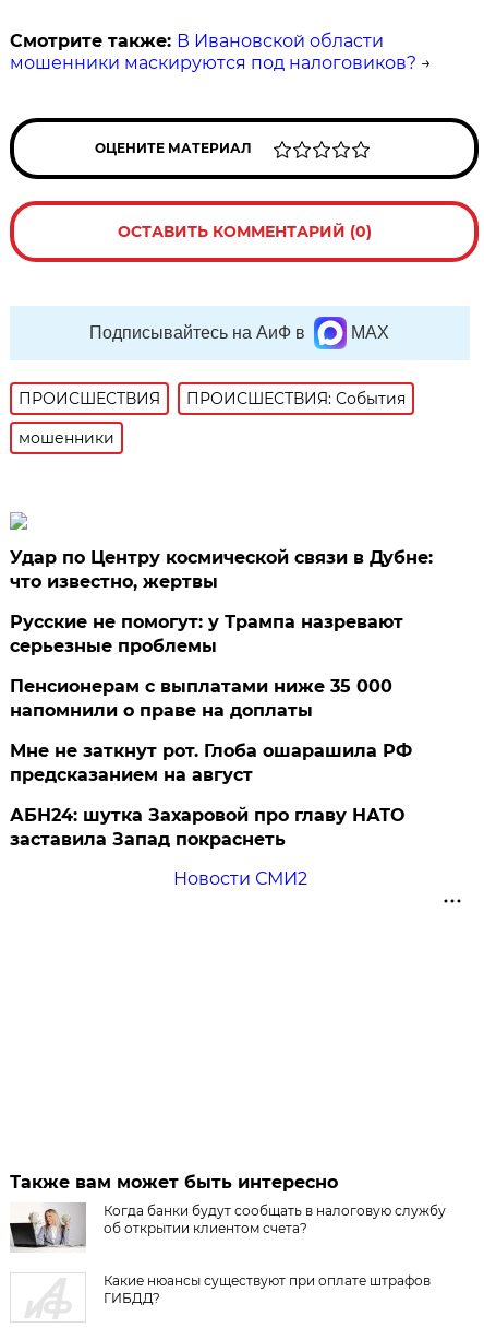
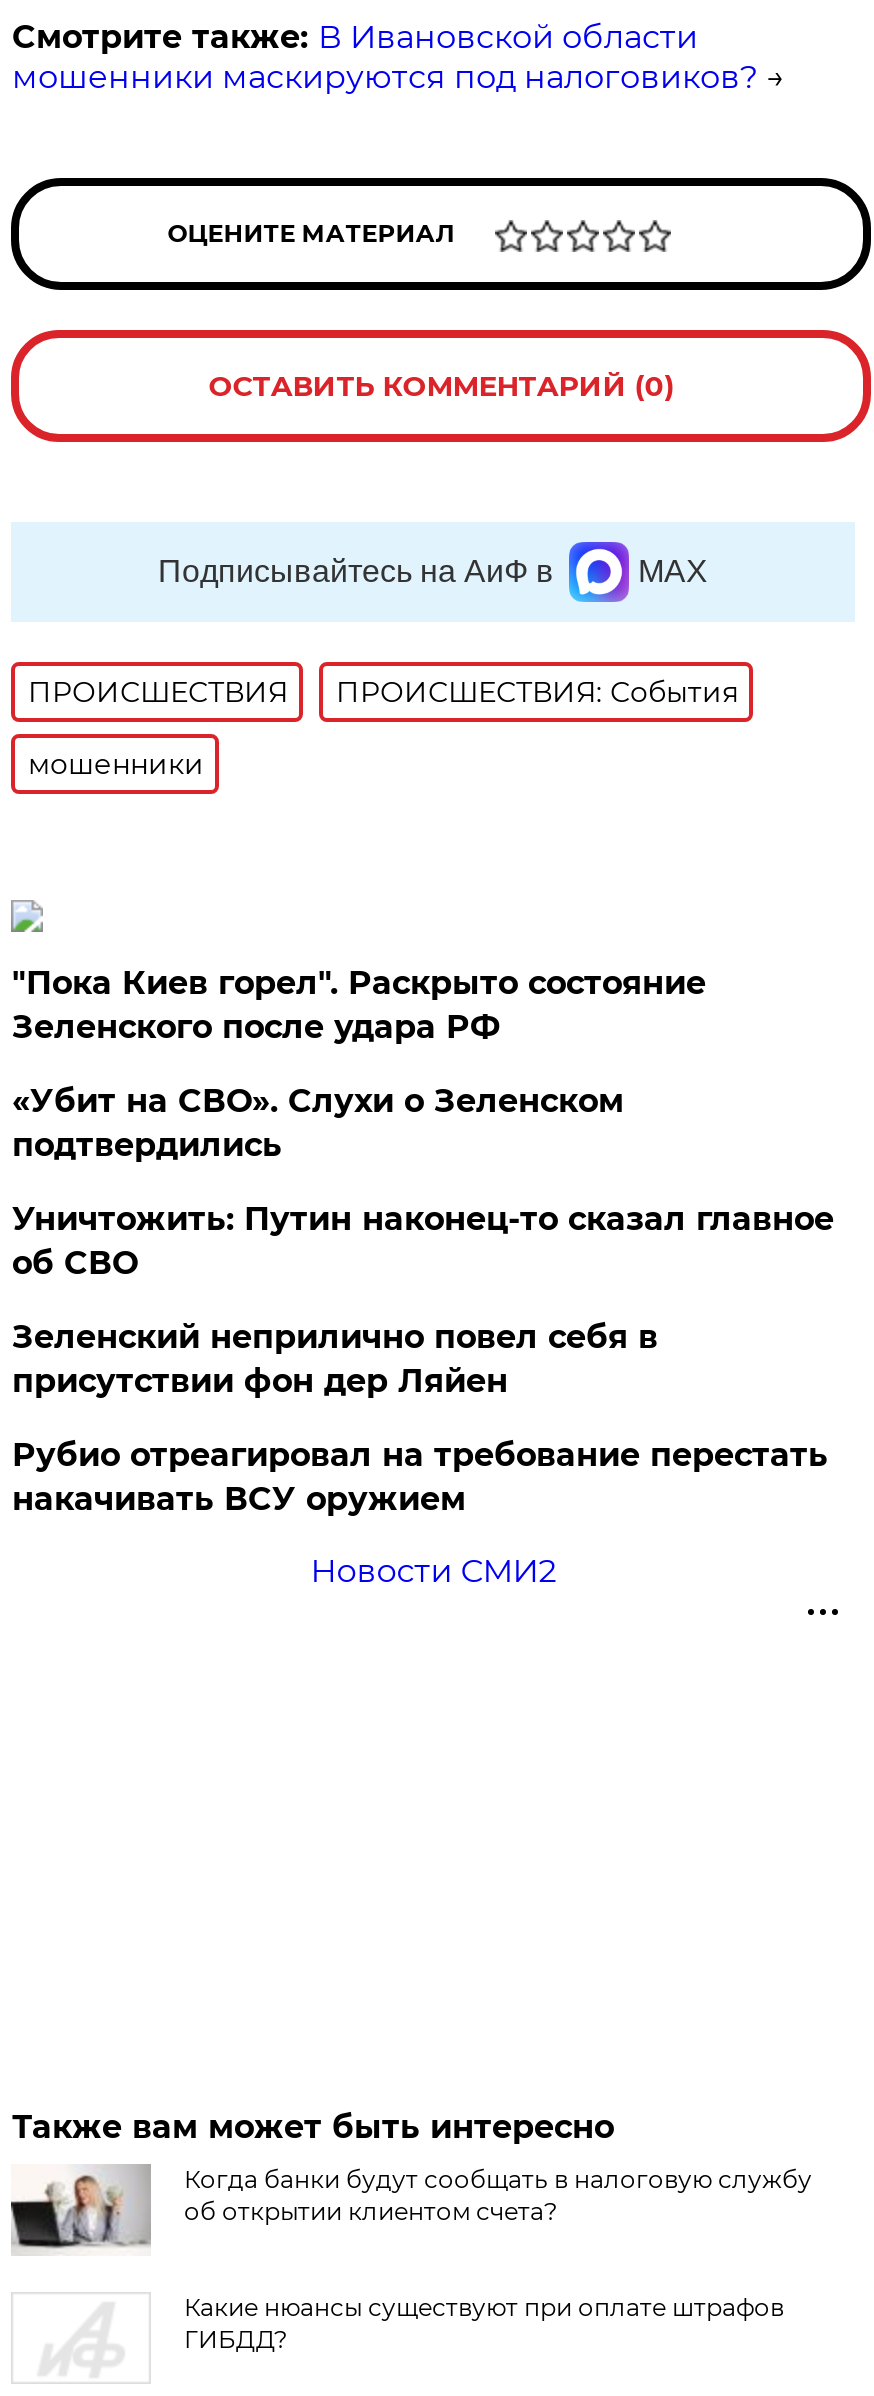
- Удар по Центру космической связи в Дубне:
- что известно, жертвы
+ "Пока Киев горел". Раскрыто состояние
+ Зеленского после удара РФ

- Русские не помогут: у Трампа назревают
- серьезные проблемы
+ «Убит на СВО». Слухи о Зеленском
+ подтвердились

- Пенсионерам с выплатами ниже 35 000
- напомнили о праве на доплаты
+ Уничтожить: Путин наконец-то сказал главное
+ об СВО

- Мне не заткнут рот. Глоба ошарашила РФ
- предсказанием на август
+ Зеленский неприлично повел cебя в
+ присутствии фон дер Ляйен

- АБН24: шутка Захаровой про главу НАТО
- заставила Запад покраснеть
+ Рубио отреагировал на требование перестать
+ накачивать ВСУ оружием
